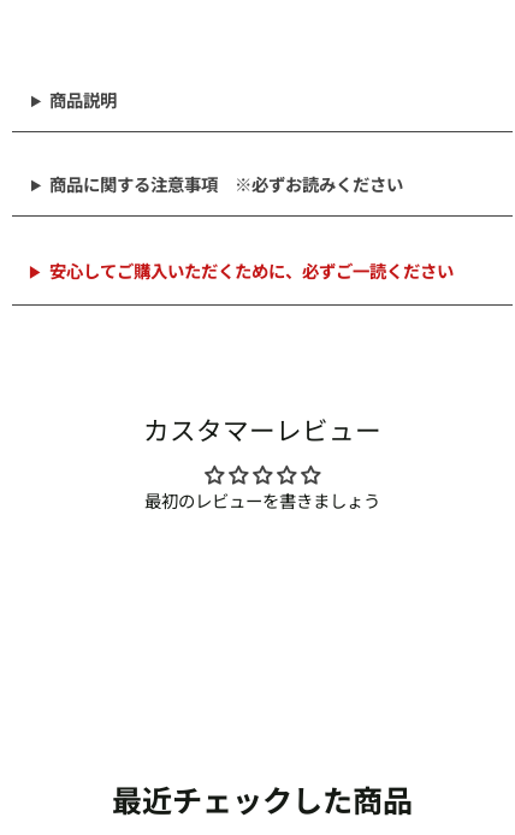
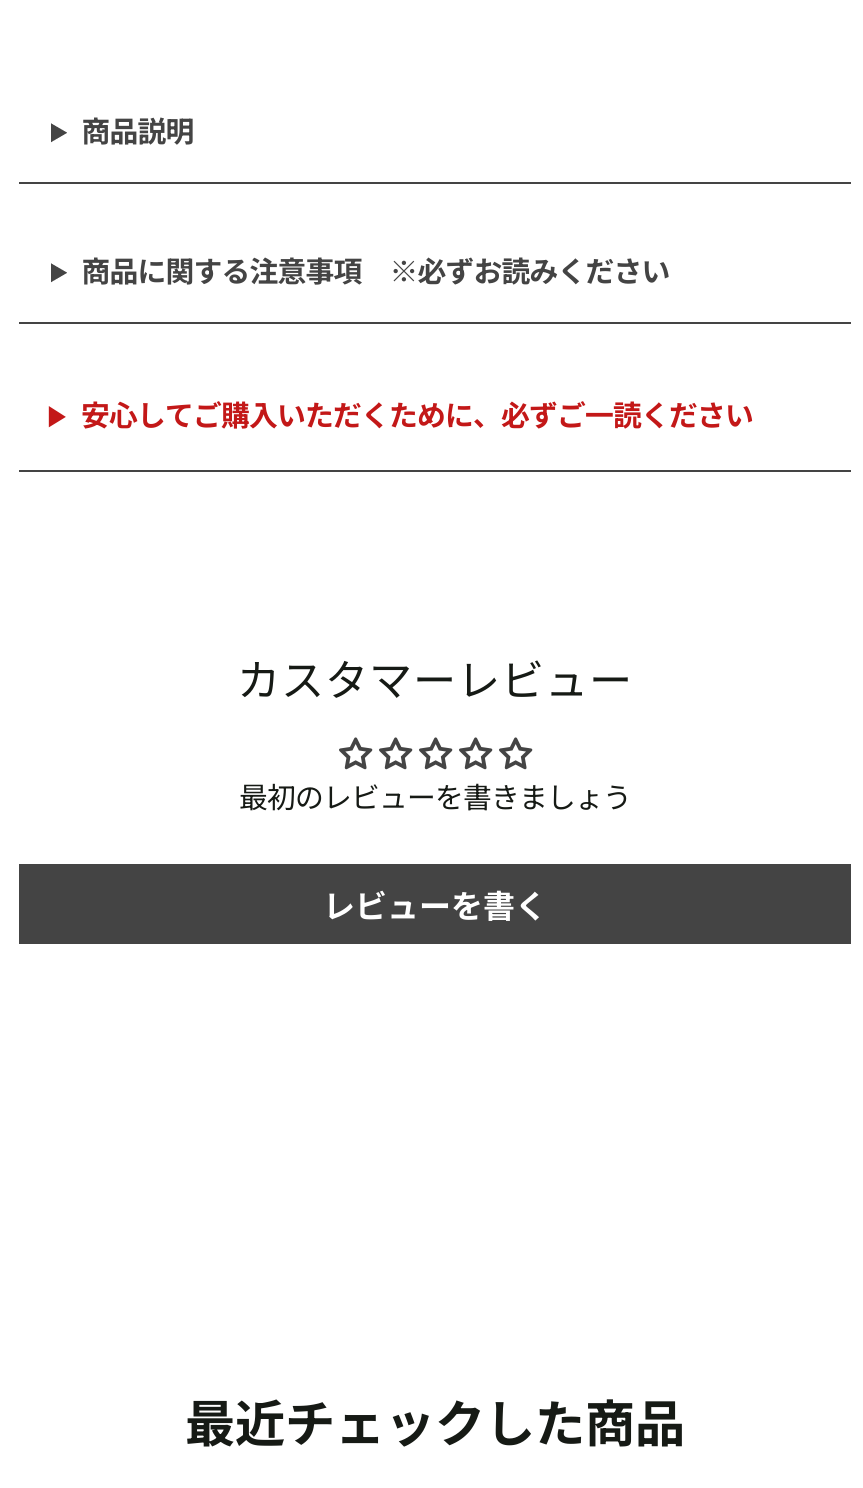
+ レビューを書く
